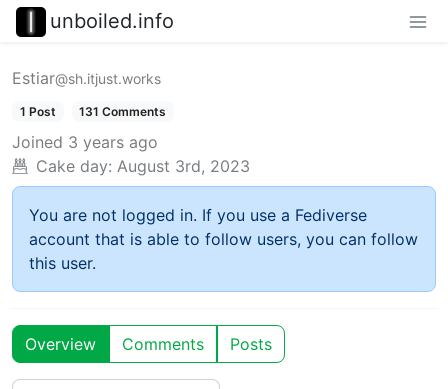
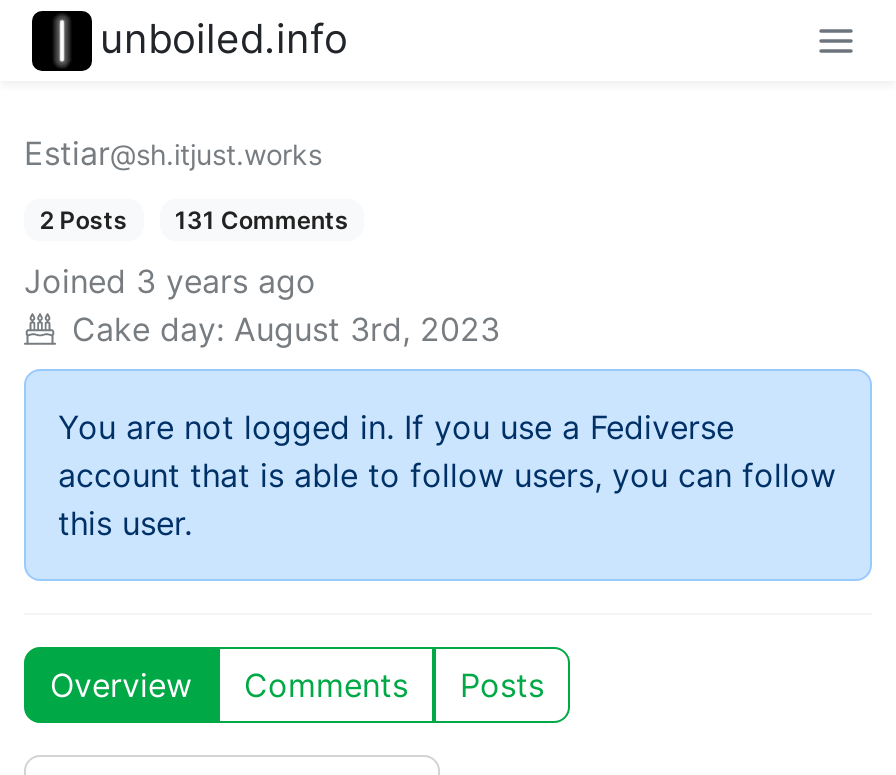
- 1 Post 131 Comments
+ 2 Posts 131 Comments
